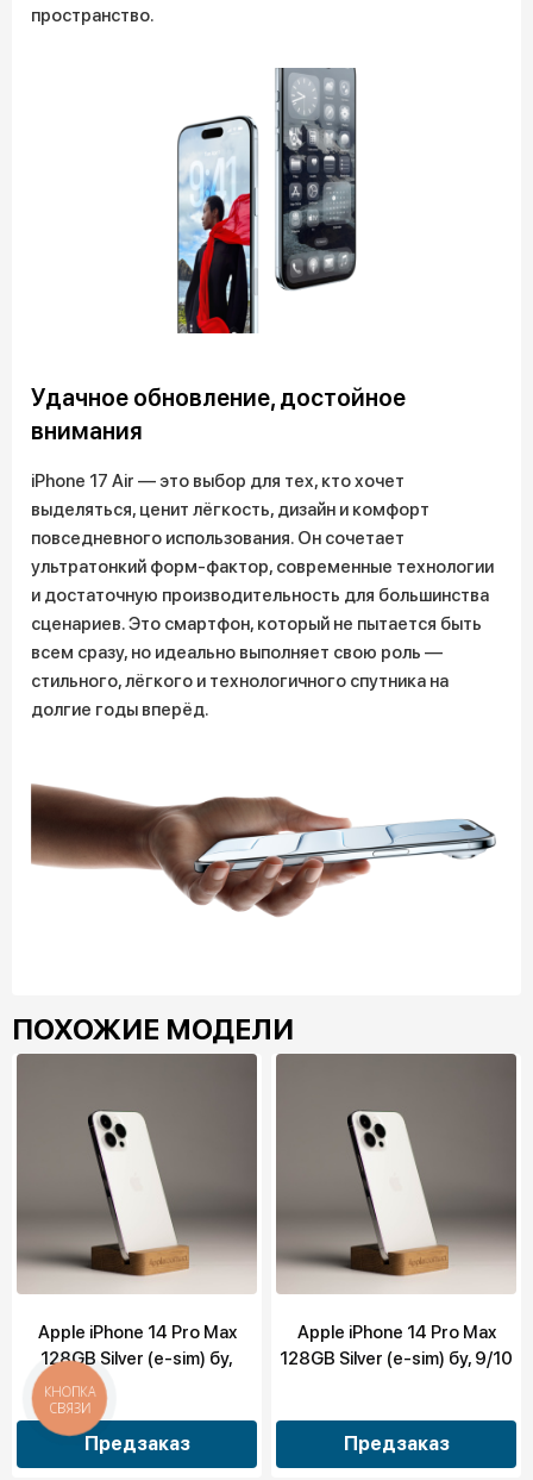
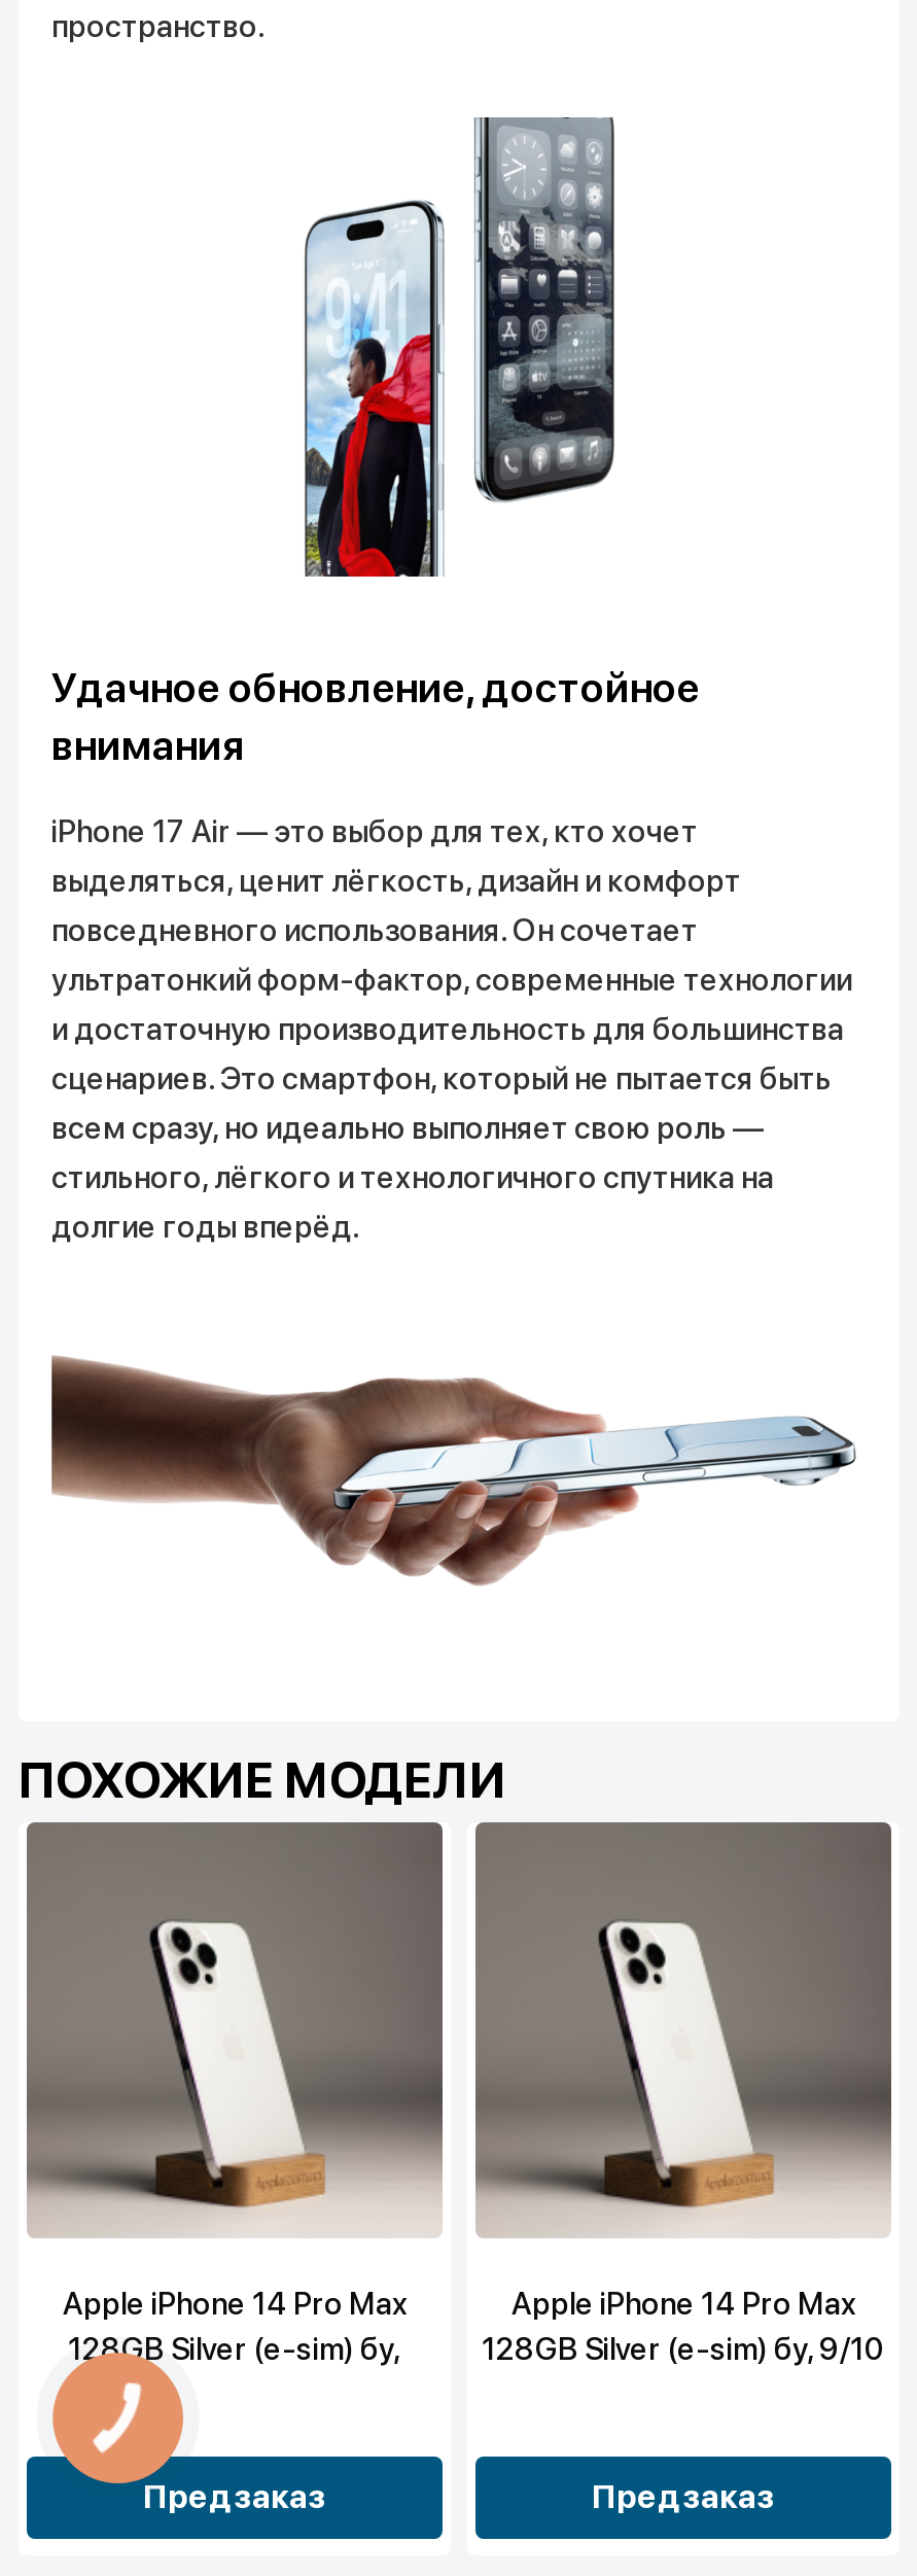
- КНОПКА
- СВЯЗИ
